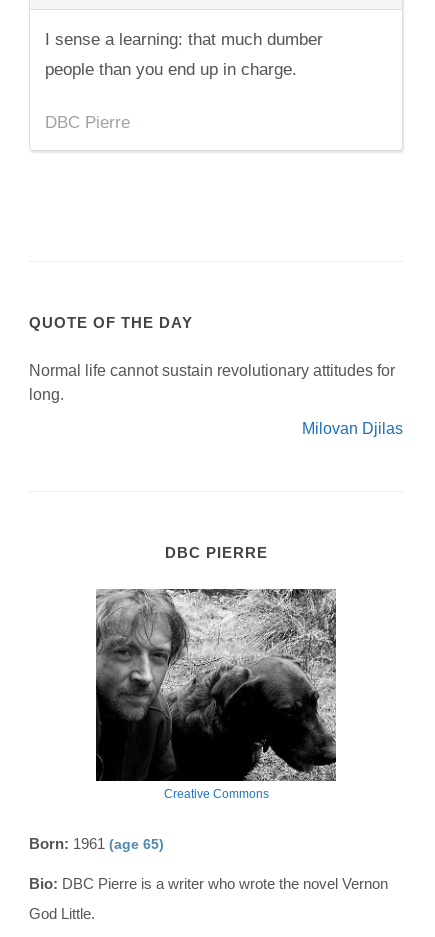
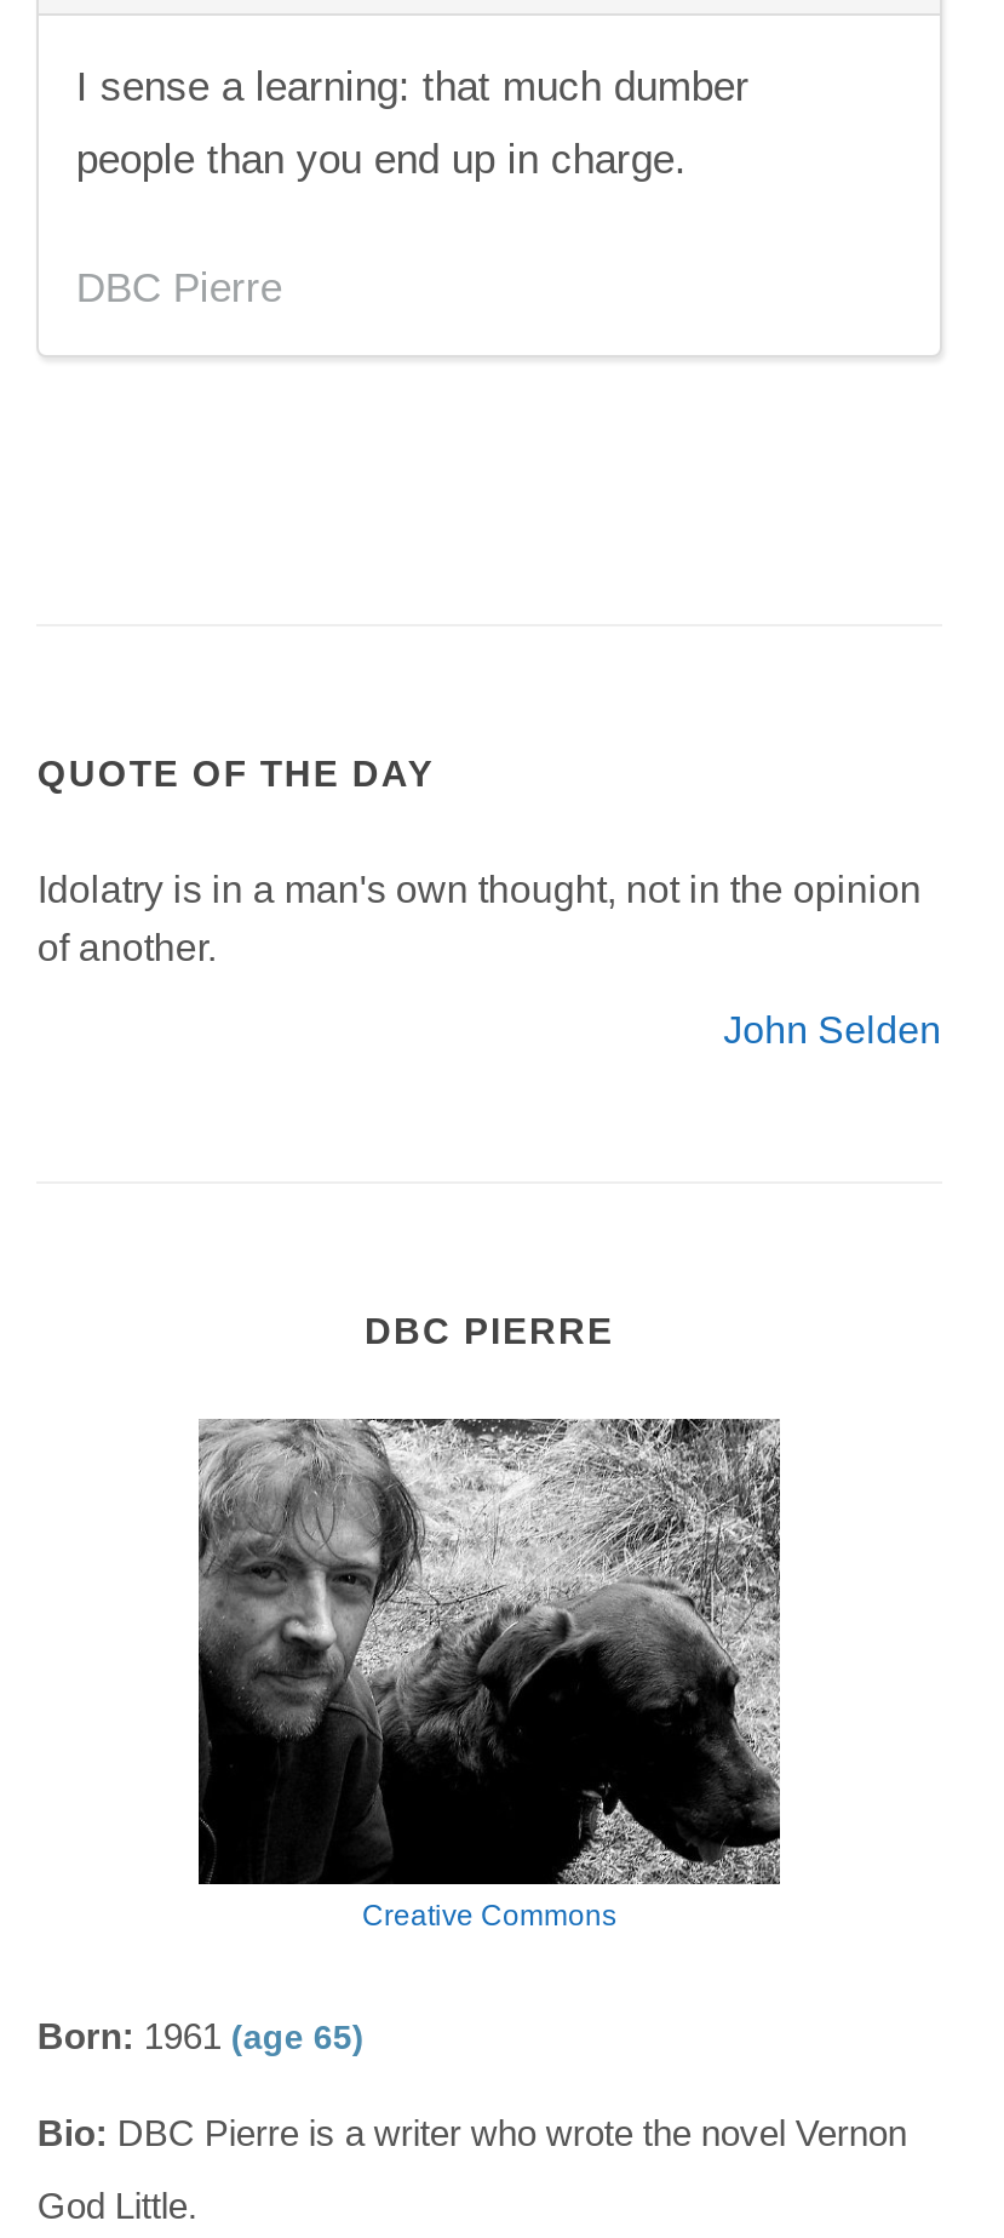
- Normal life cannot sustain revolutionary attitudes for
- long.
+ Idolatry is in a man's own thought, not in the opinion
+ of another.

- Milovan Djilas
+ John Selden
